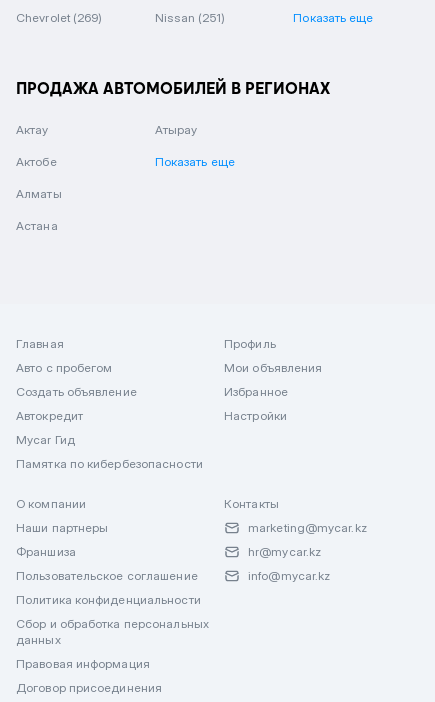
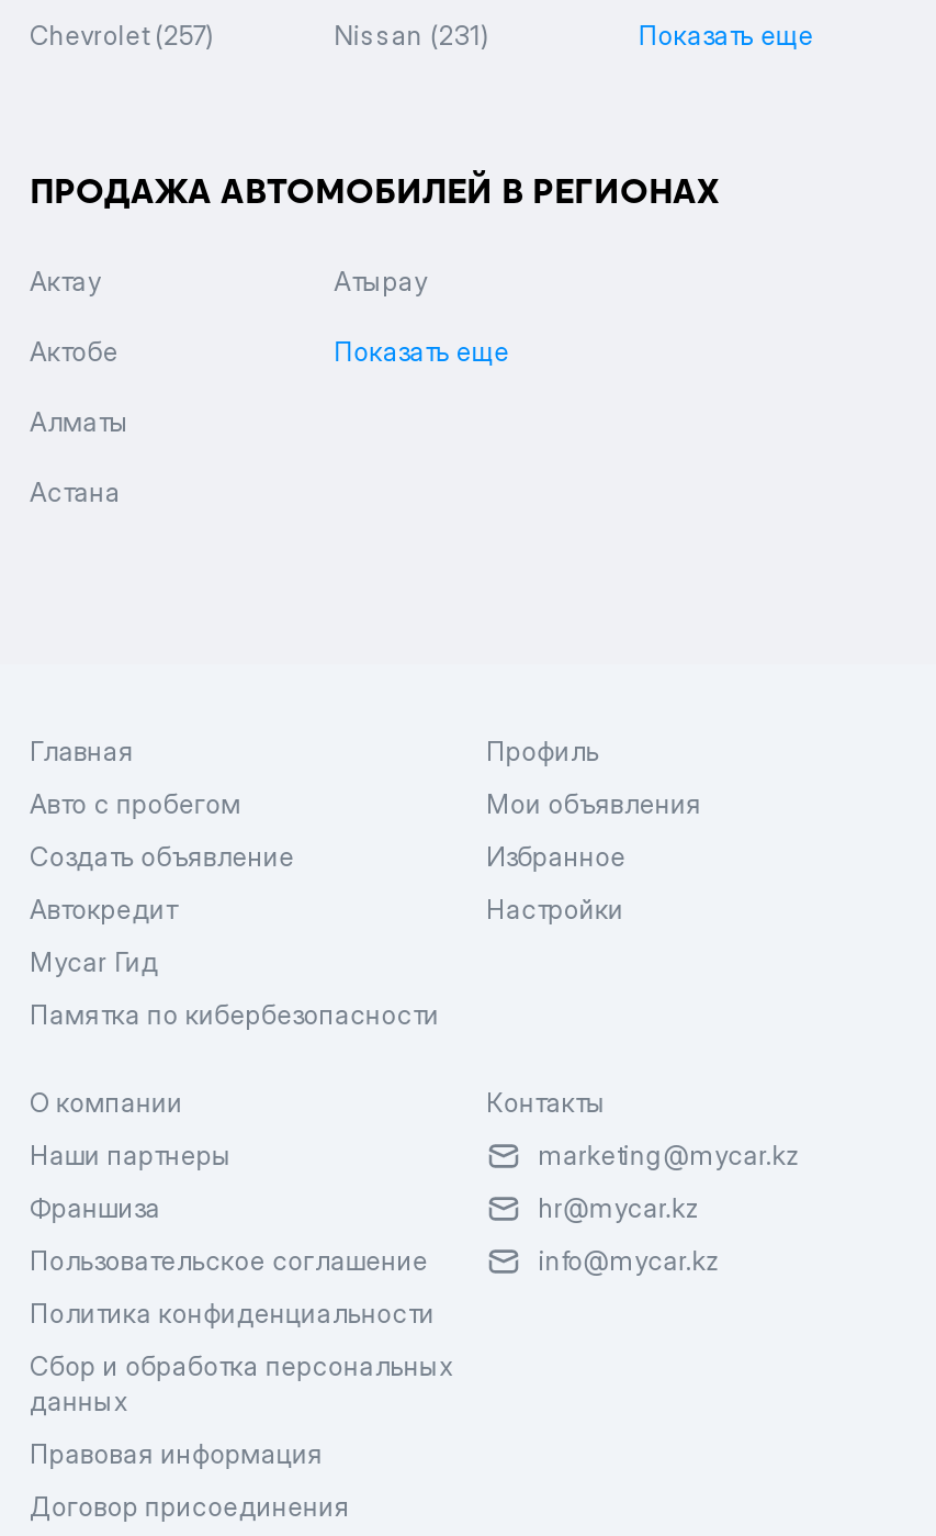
- Chevrolet (269)
+ Chevrolet (257)

- Nissan (251)
+ Nissan (231)
